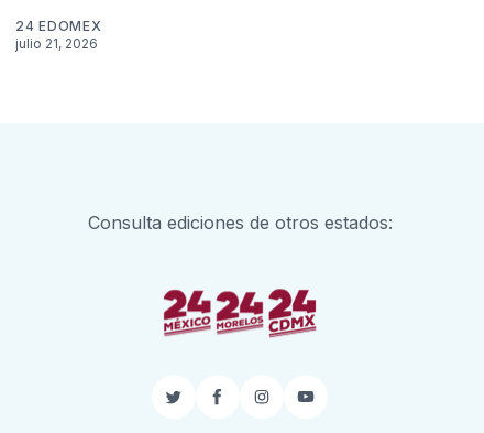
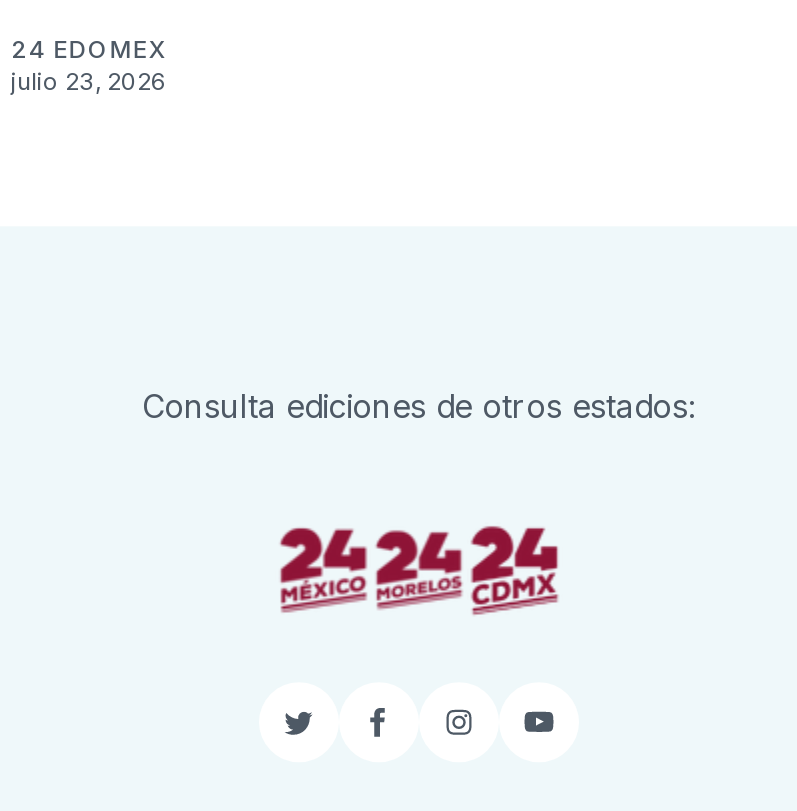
- julio 21, 2026
+ julio 23, 2026
